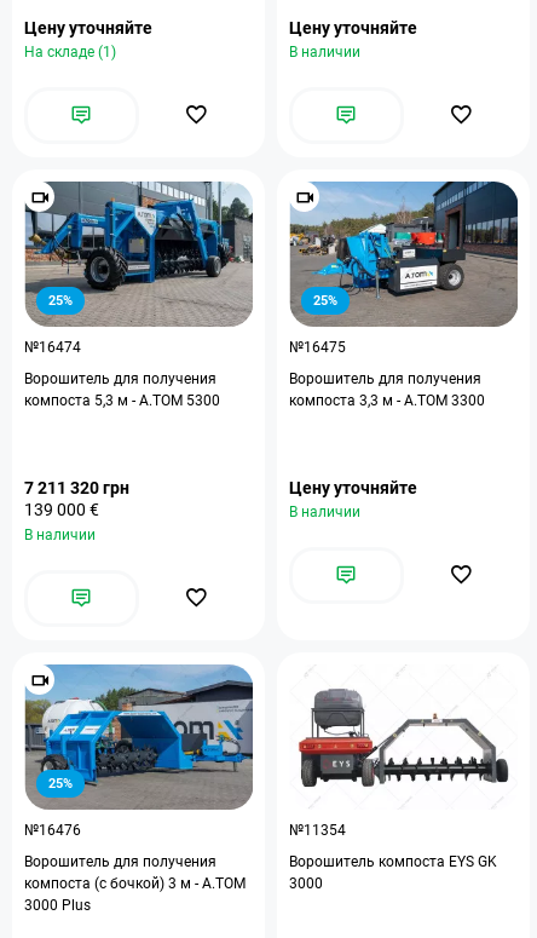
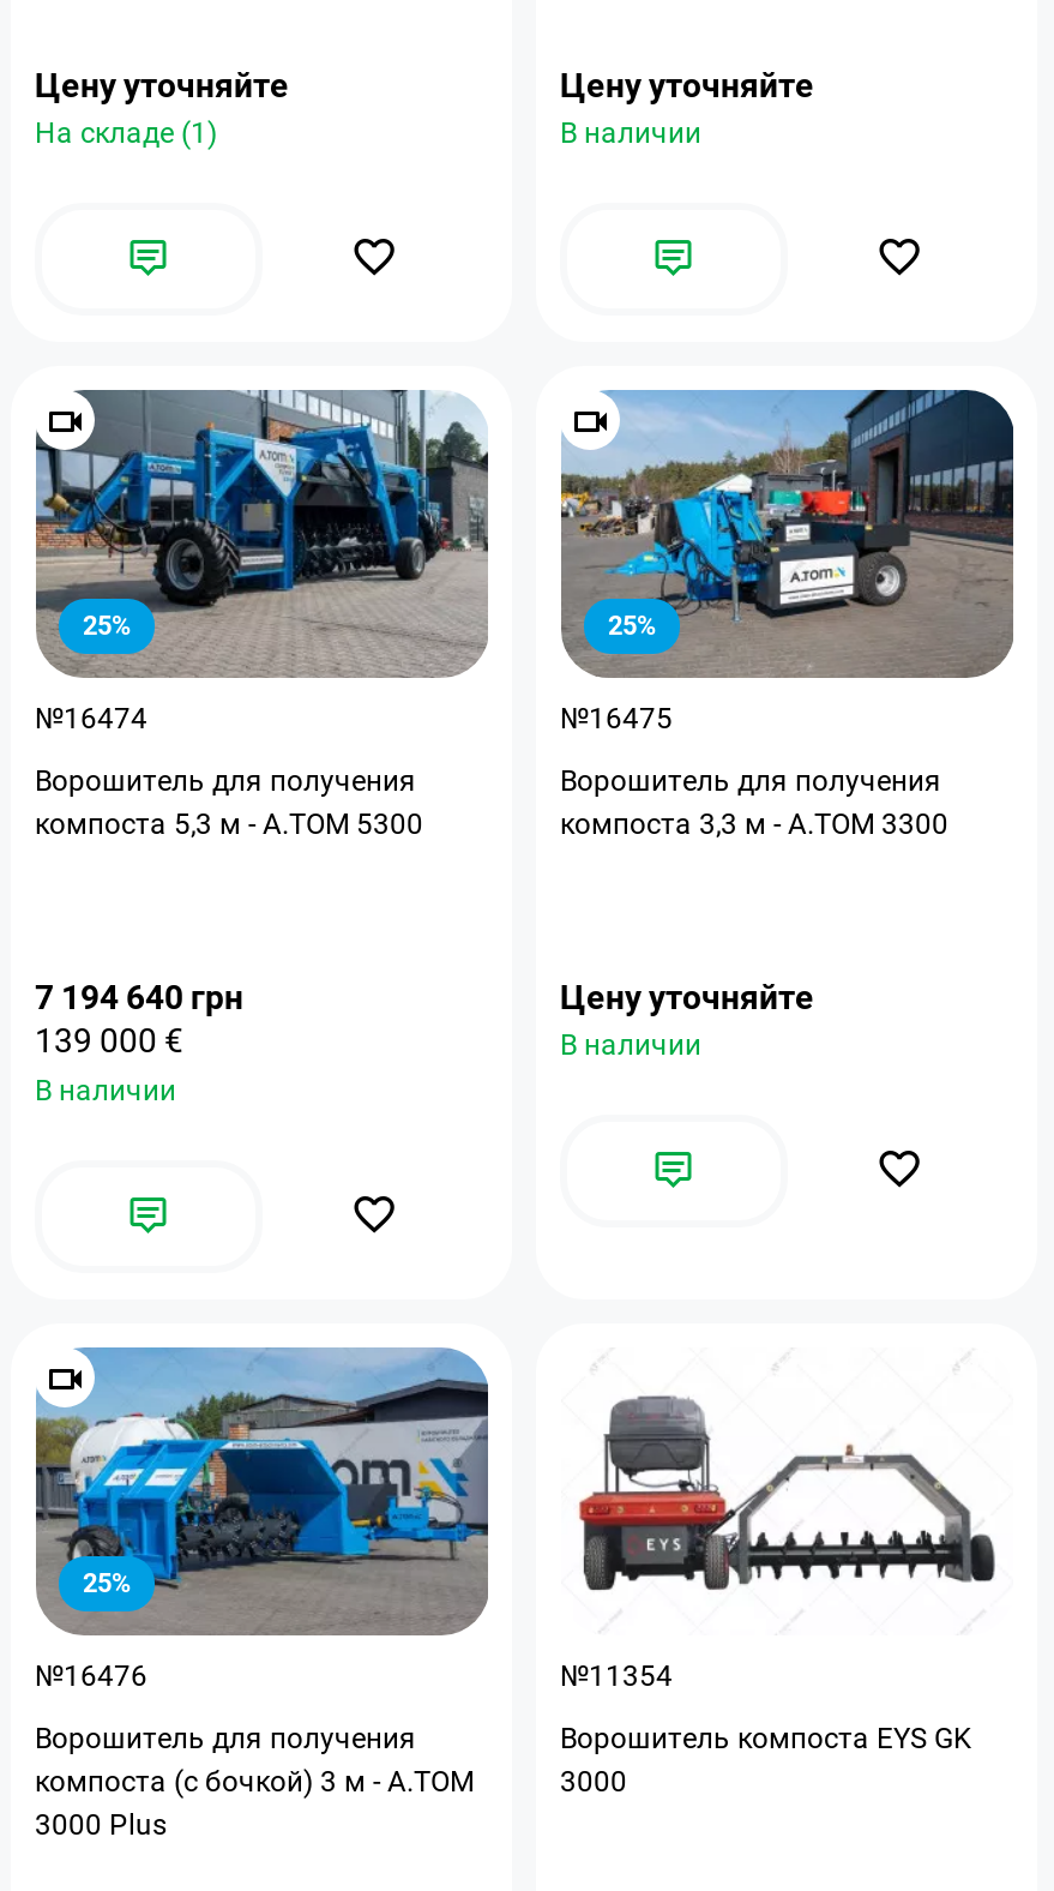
- 7 211 320 грн
+ 7 194 640 грн
